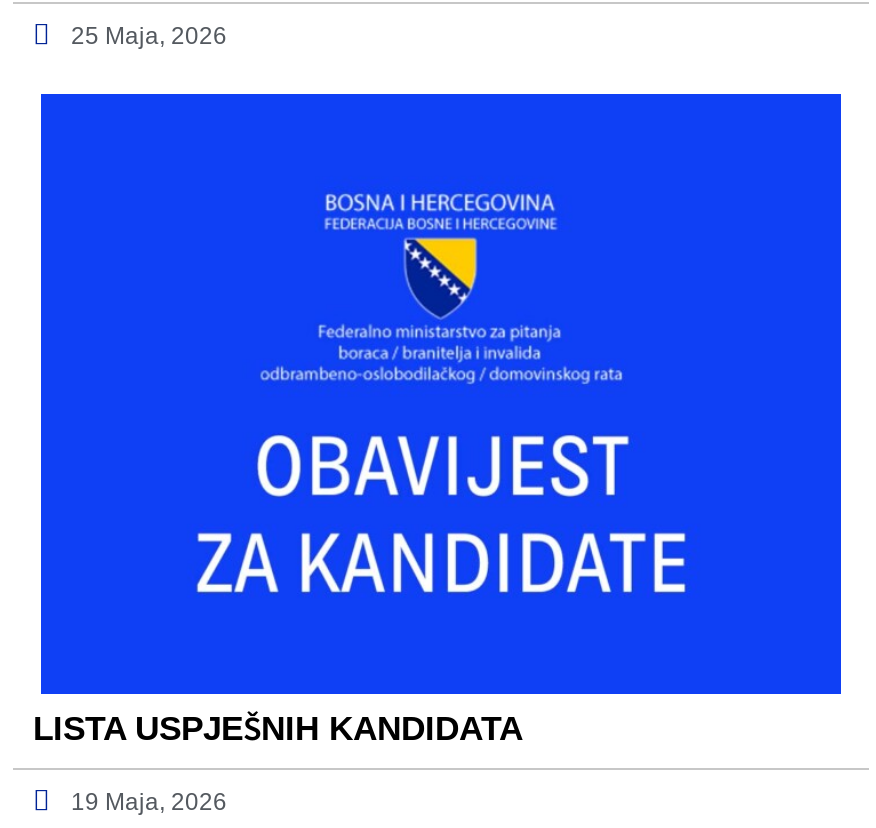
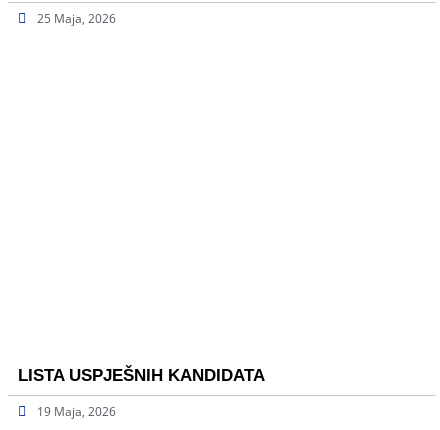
- [image]
